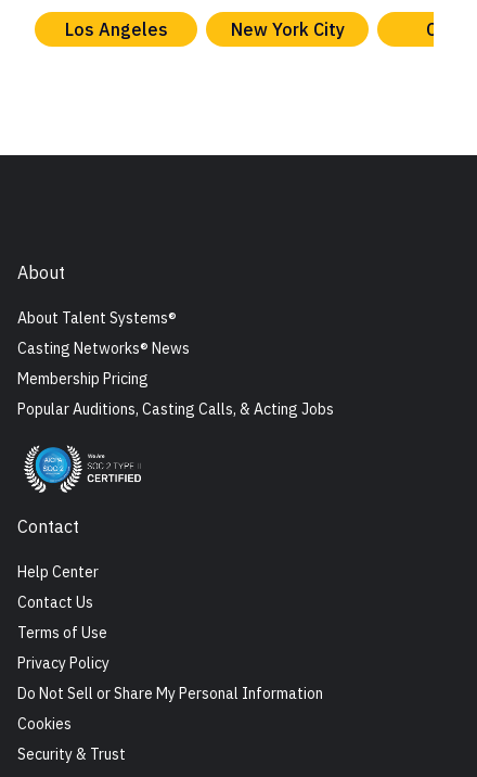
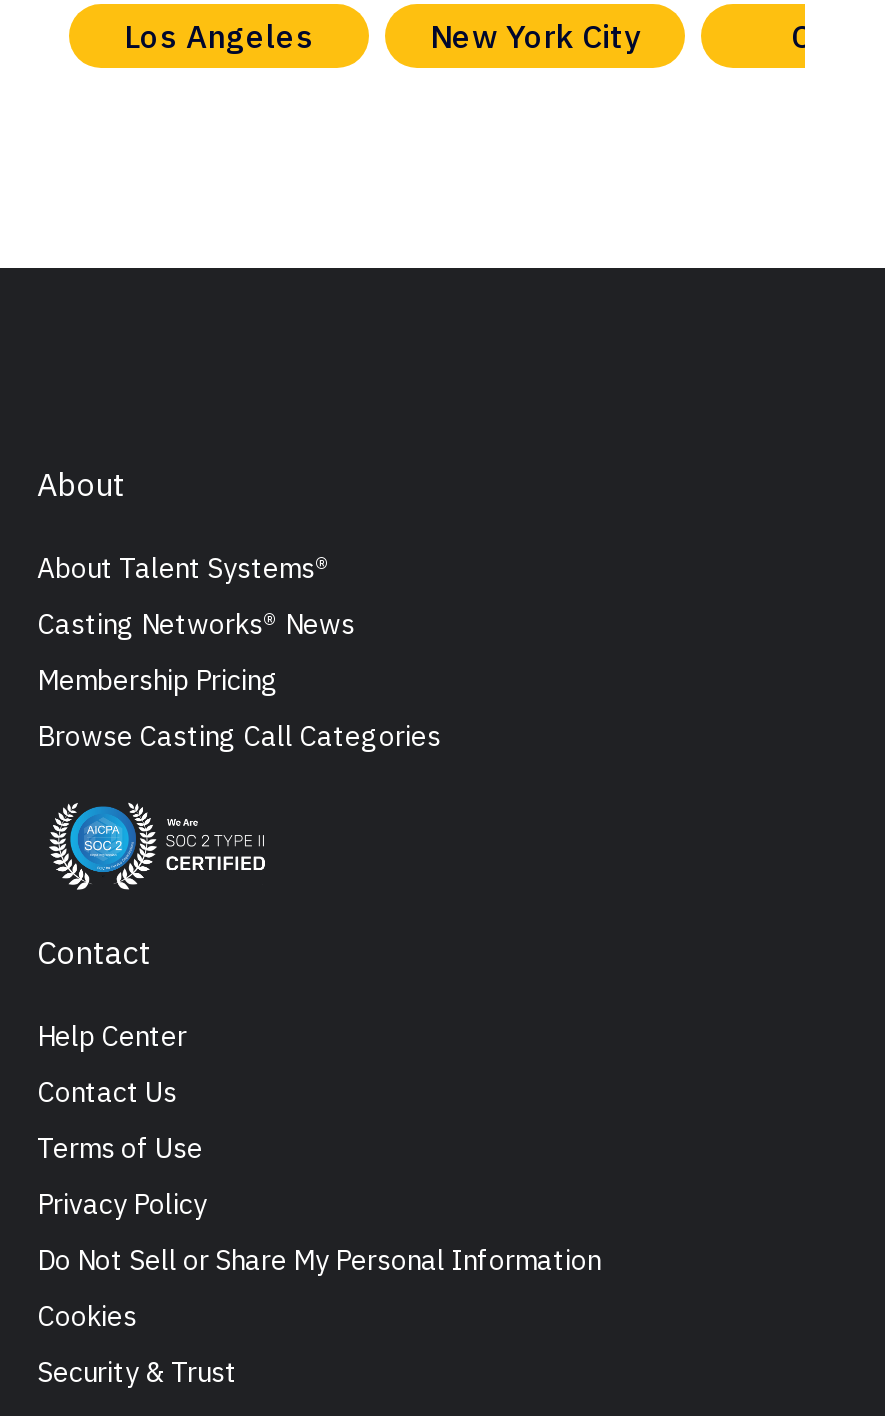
- Popular Auditions, Casting Calls, & Acting Jobs
+ Browse Casting Call Categories
